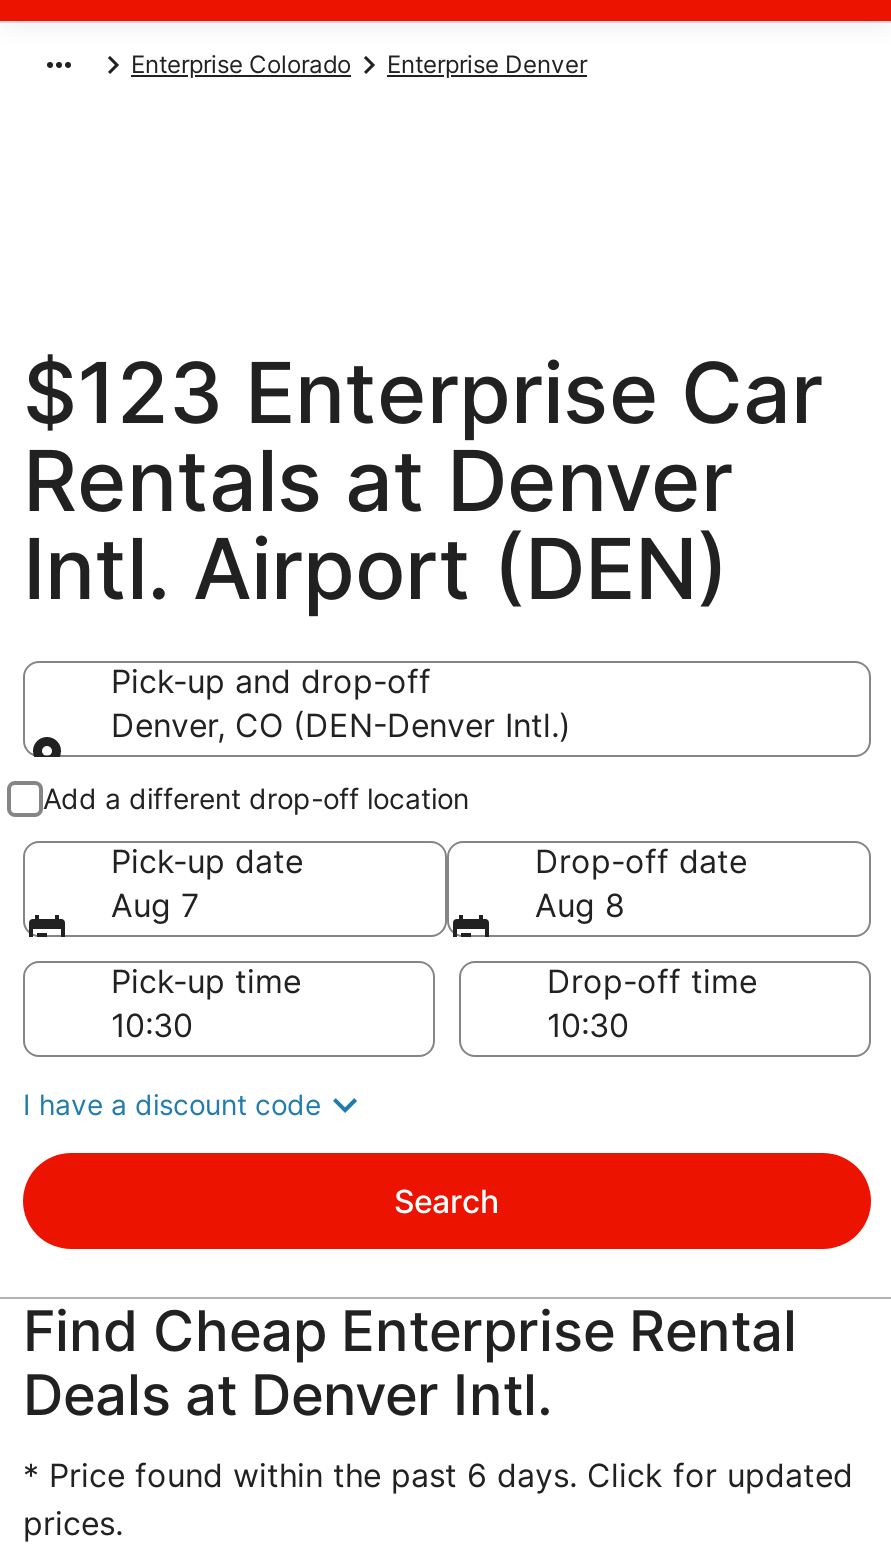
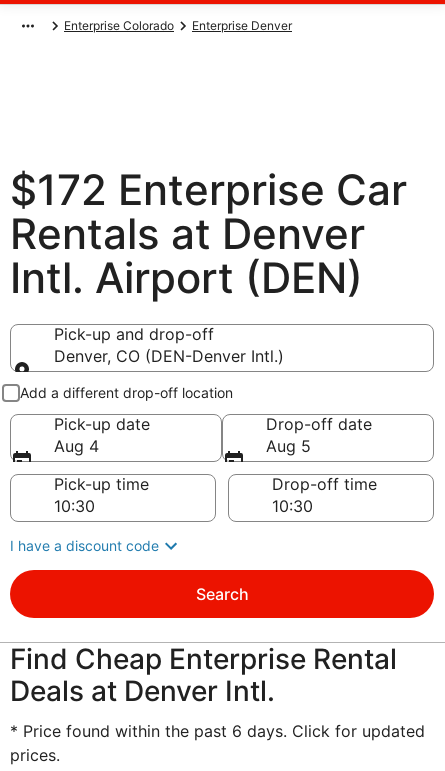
- $123 Enterprise Car
+ $172 Enterprise Car

- Aug 7
+ Aug 4

- Aug 8
+ Aug 5
